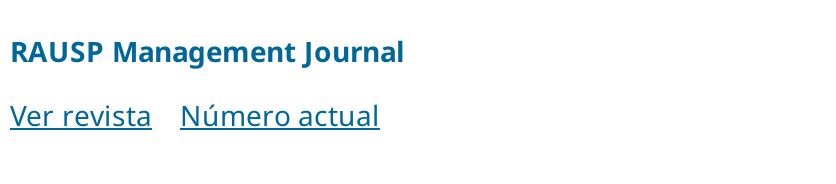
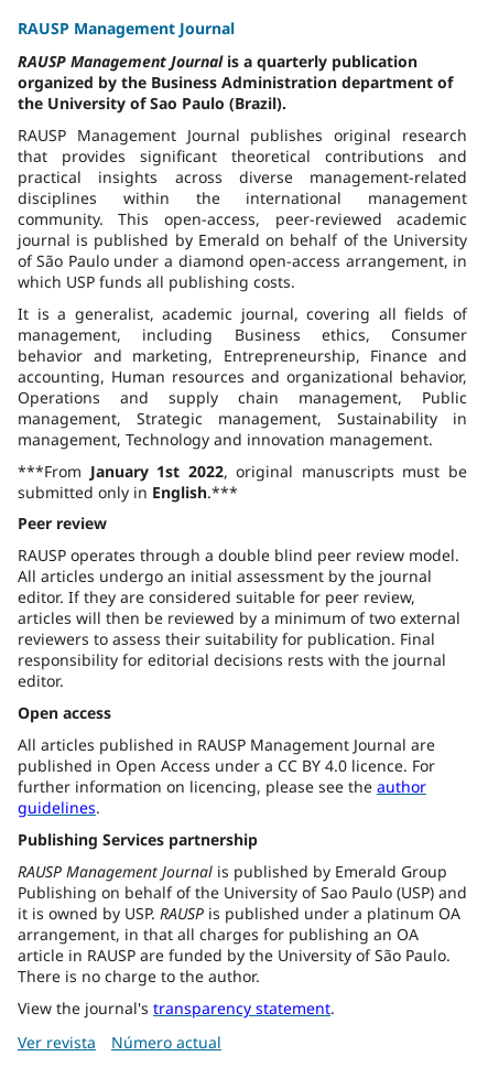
+ RAUSP Management Journal is a quarterly publication
+ organized by the Business Administration department of
+ the University of Sao Paulo (Brazil).
+ RAUSP Management Journal publishes original research
+ that provides significant theoretical contributions and
+ practical insights across diverse management-related
+ disciplines within the international management
+ community. This open-access, peer-reviewed academic
+ journal is published by Emerald on behalf of the University
+ of São Paulo under a diamond open-access arrangement, in
+ which USP funds all publishing costs.
+ It is a generalist, academic journal, covering all fields of
+ management, including Business ethics, Consumer
+ behavior and marketing, Entrepreneurship, Finance and
+ accounting, Human resources and organizational behavior,
+ Operations and supply chain management, Public
+ management, Strategic management, Sustainability in
+ management, Technology and innovation management.
+ ***From January 1st 2022, original manuscripts must be
+ submitted only in English.***
+ Peer review
+ RAUSP operates through a double blind peer review model.
+ All articles undergo an initial assessment by the journal
+ editor. If they are considered suitable for peer review,
+ articles will then be reviewed by a minimum of two external
+ reviewers to assess their suitability for publication. Final
+ responsibility for editorial decisions rests with the journal
+ editor.
+ Open access
+ All articles published in RAUSP Management Journal are
+ published in Open Access under a CC BY 4.0 licence. For
+ further information on licencing, please see the author
+ guidelines.
+ Publishing Services partnership
+ RAUSP Management Journal is published by Emerald Group
+ Publishing on behalf of the University of Sao Paulo (USP) and
+ it is owned by USP. RAUSP is published under a platinum OA
+ arrangement, in that all charges for publishing an OA
+ article in RAUSP are funded by the University of São Paulo.
+ There is no charge to the author.
+ View the journal's transparency statement.
